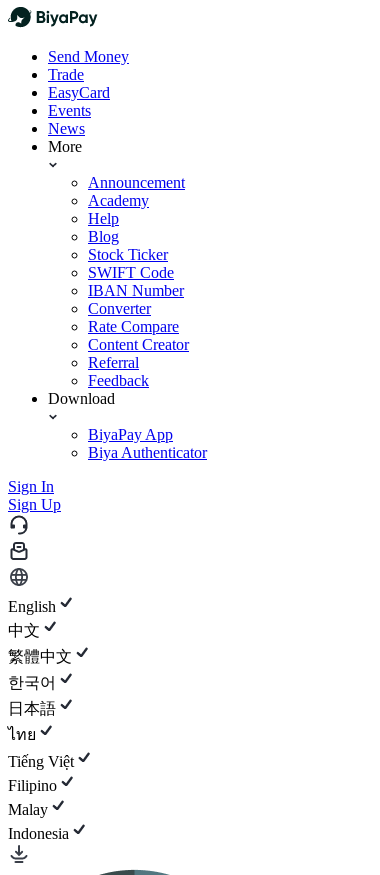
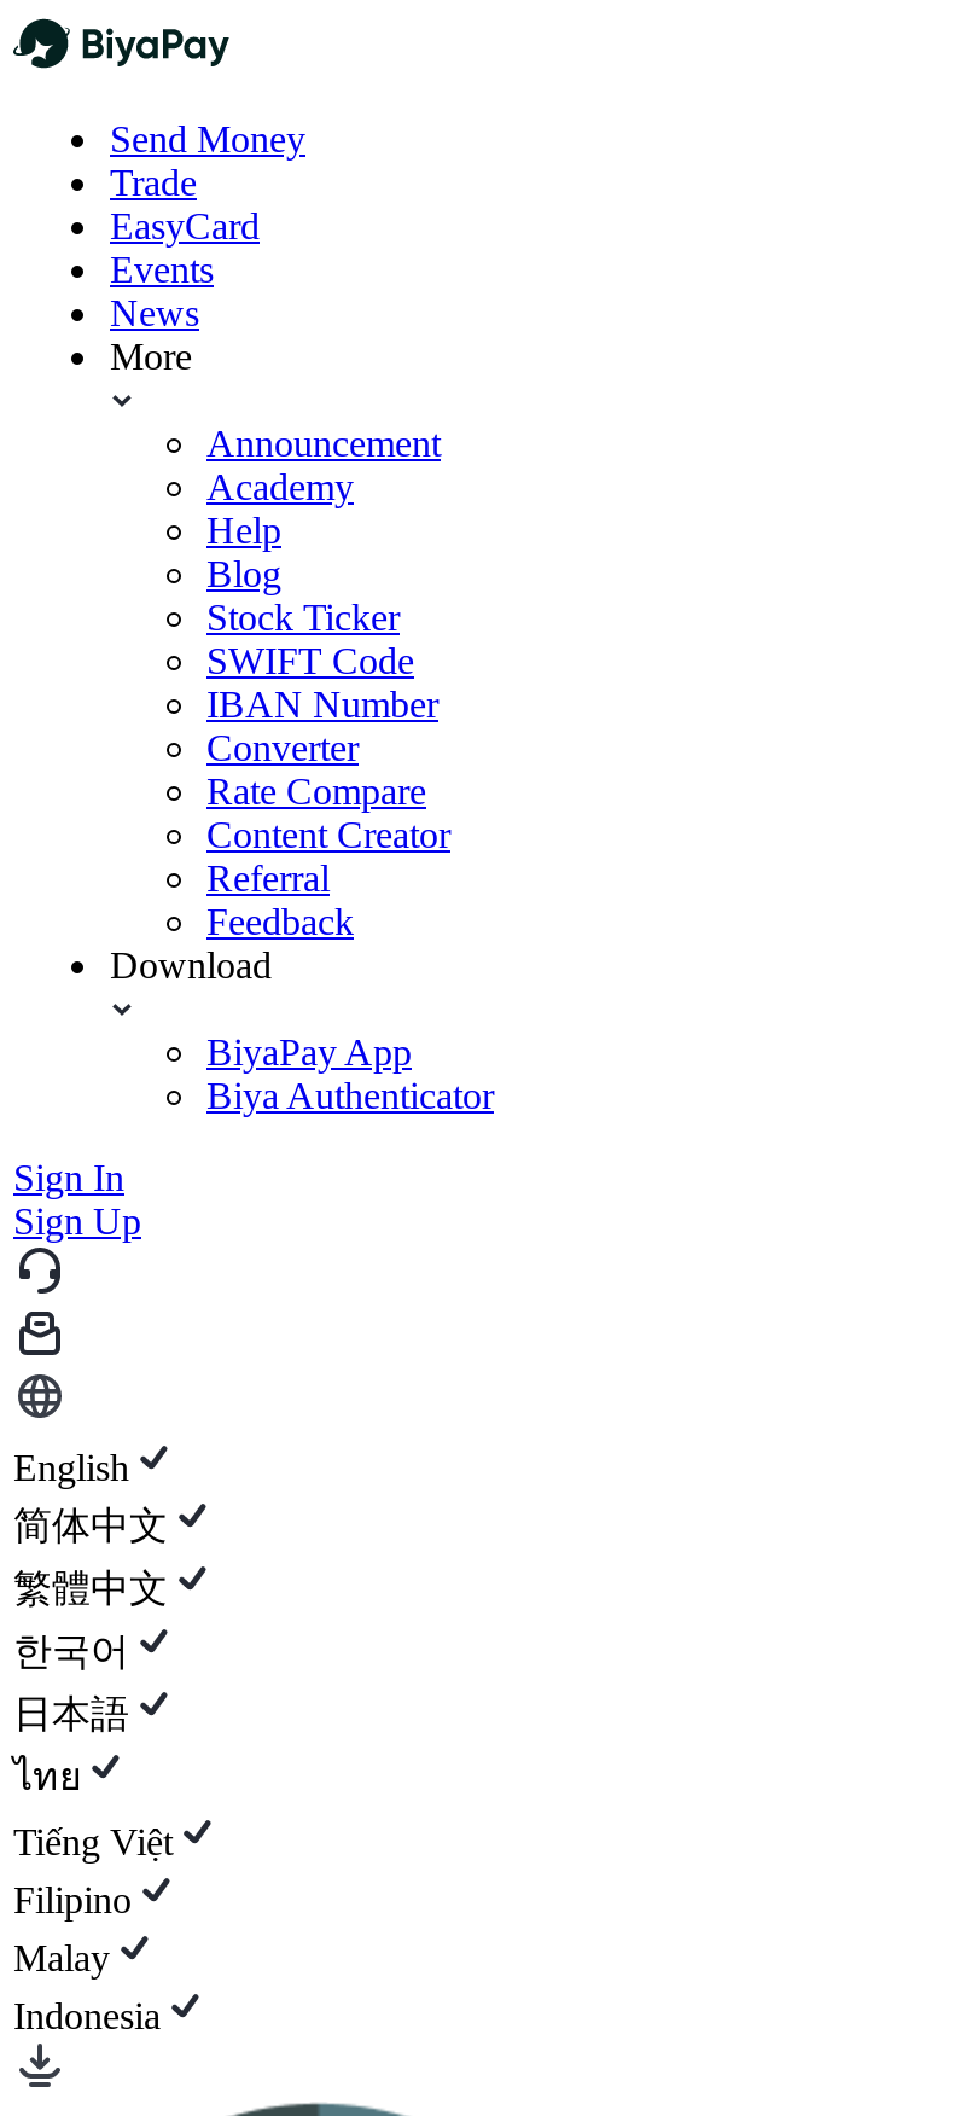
- 中文
+ 简体中文
